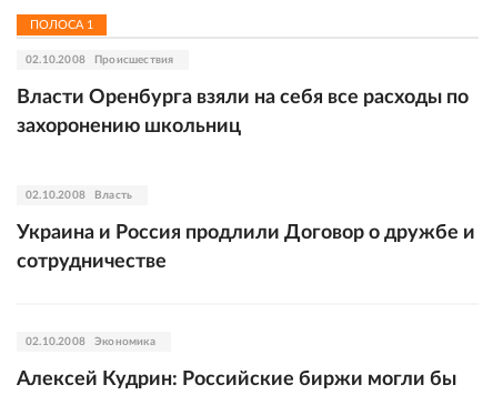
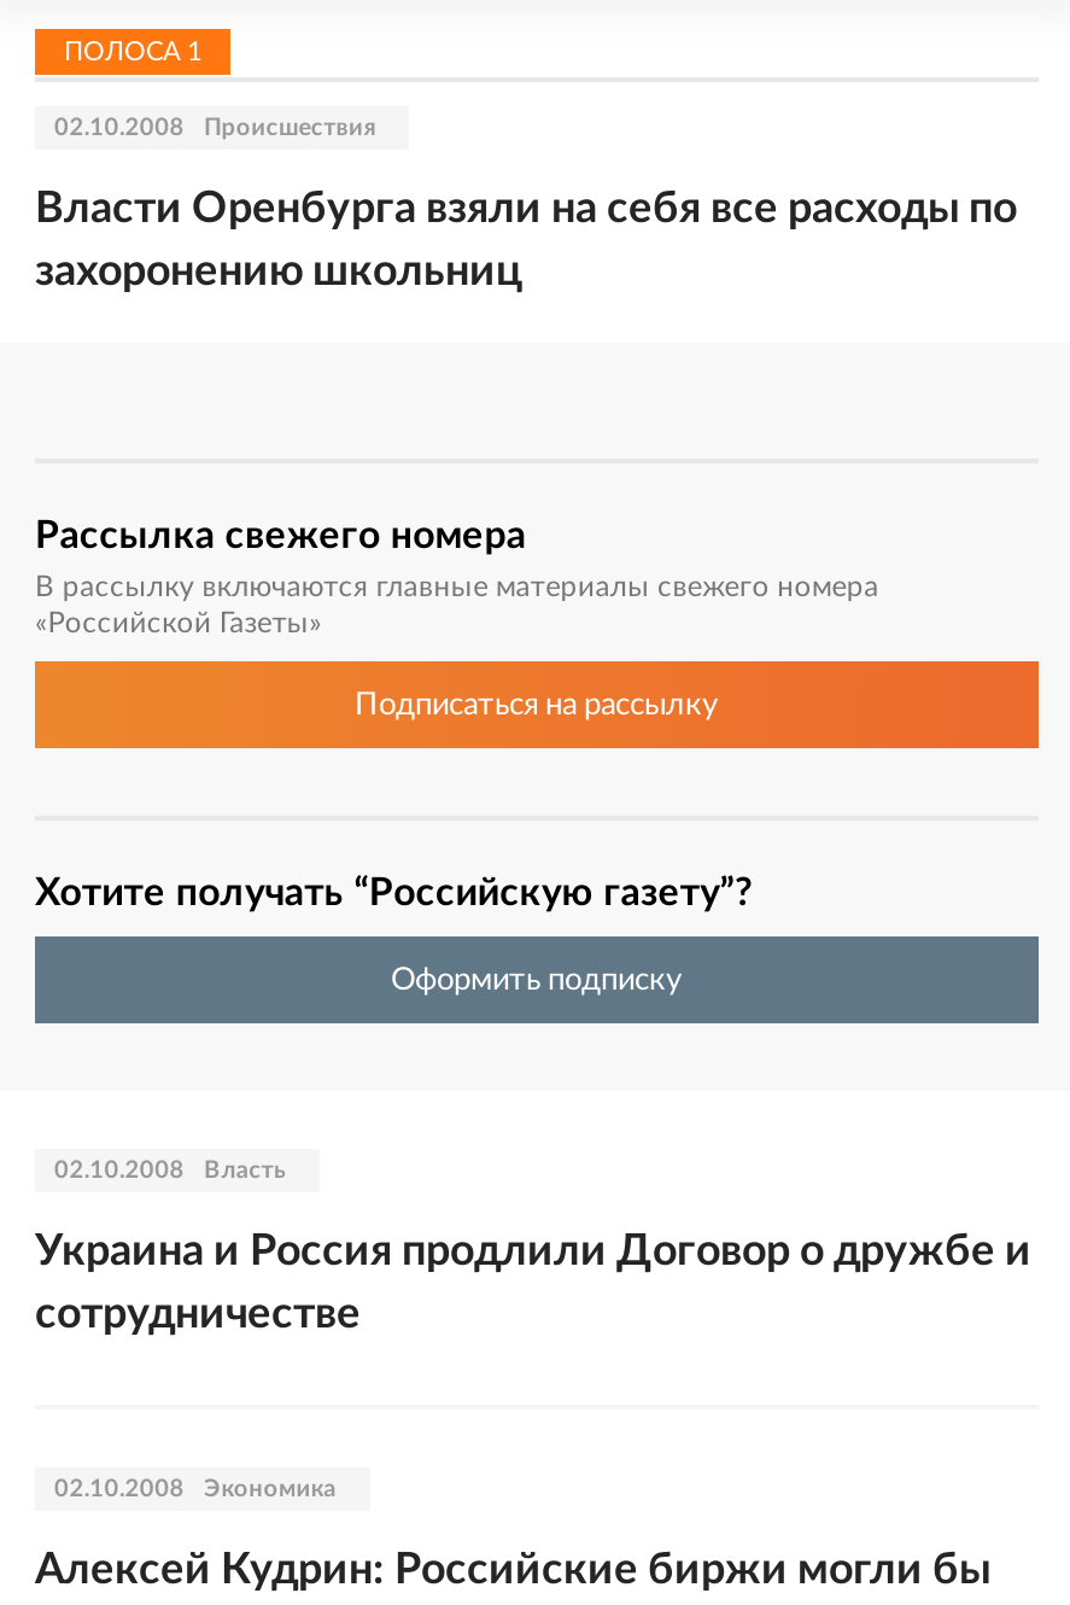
+ Рассылка свежего номера
+ В рассылку включаются главные материалы свежего номера
+ «Российской Газеты»
+ Подписаться на рассылку

+ Хотите получать “Российскую газету”?
+ Оформить подписку
